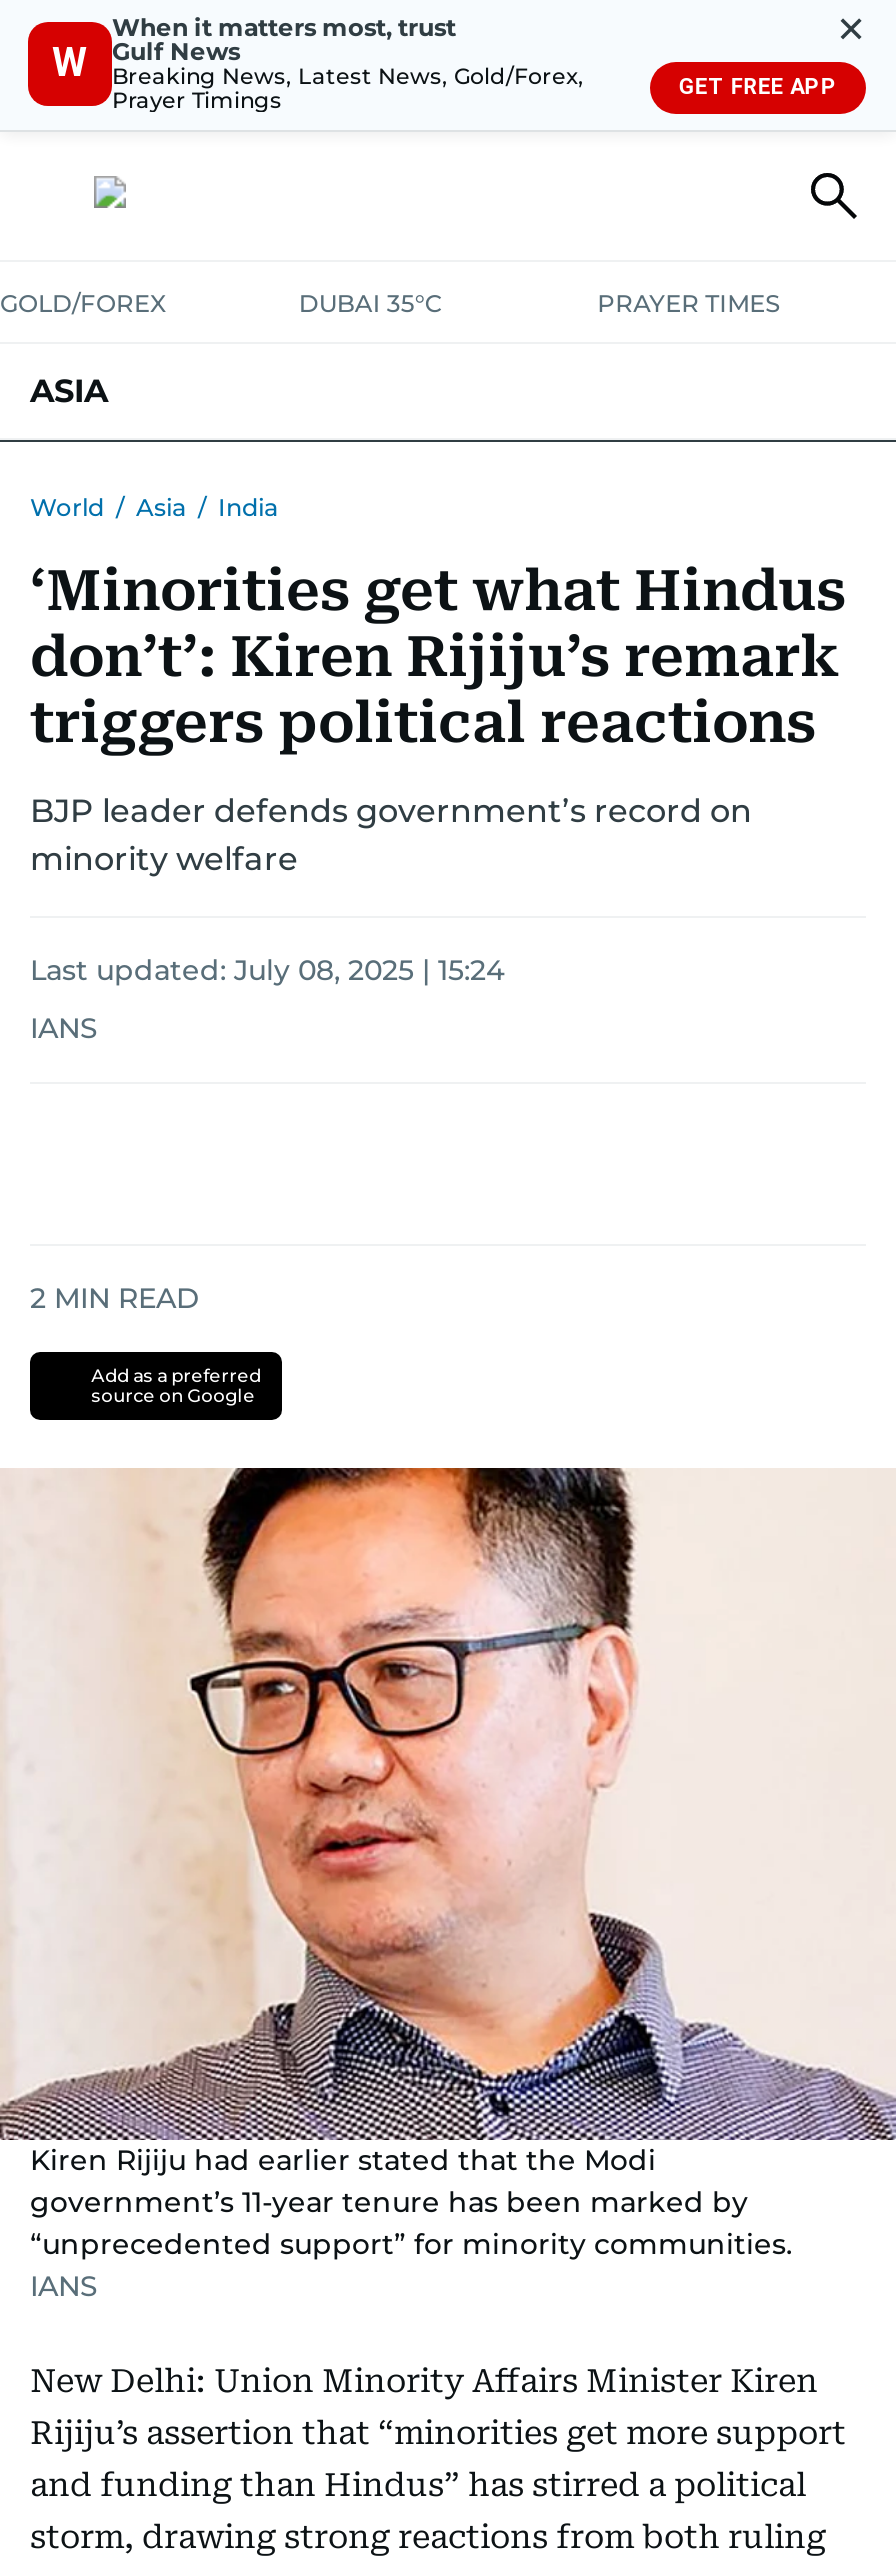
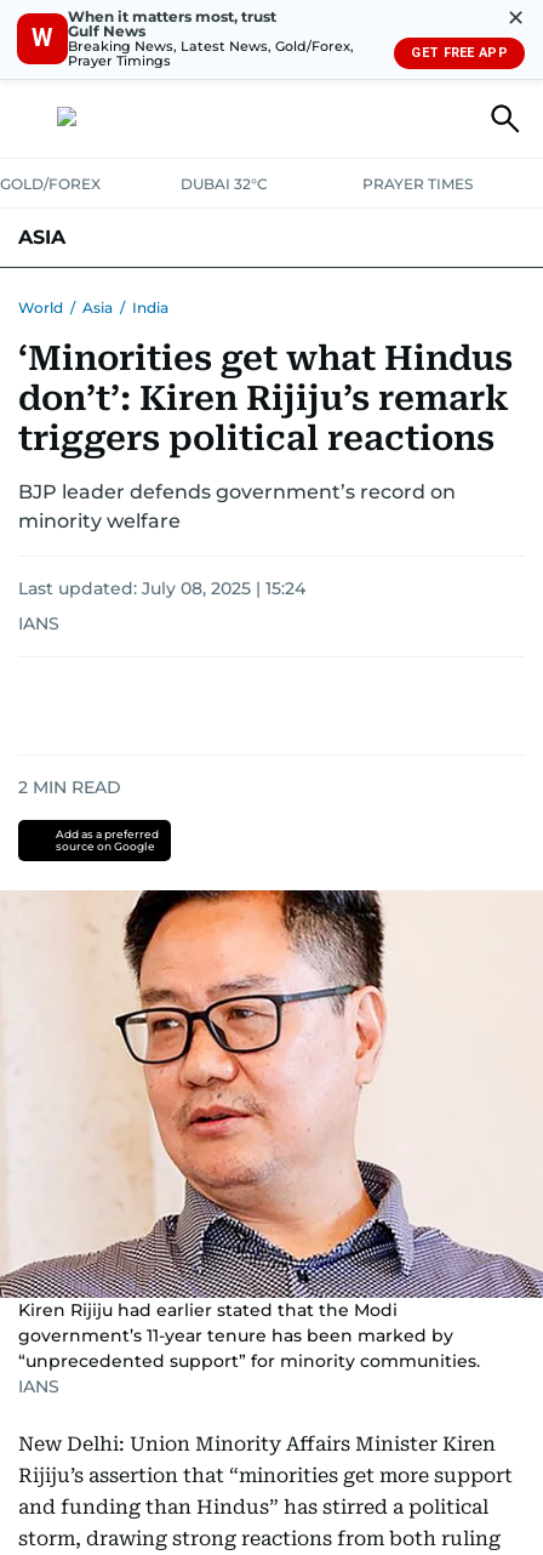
- DUBAI 35°C
+ DUBAI 32°C
